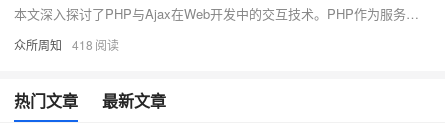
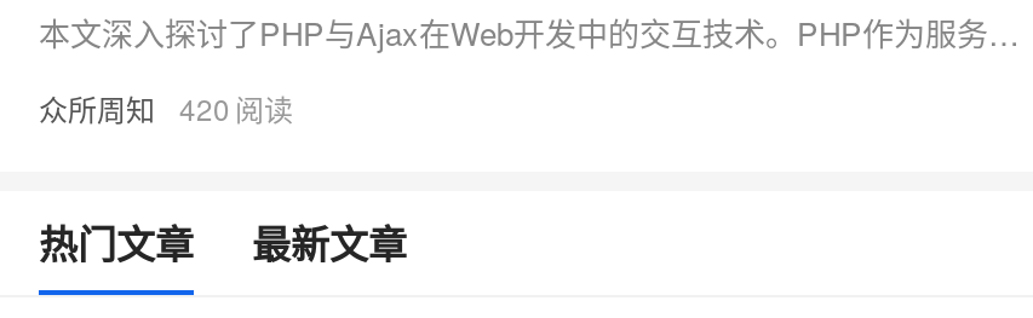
- 众所周知 418
+ 众所周知 420
